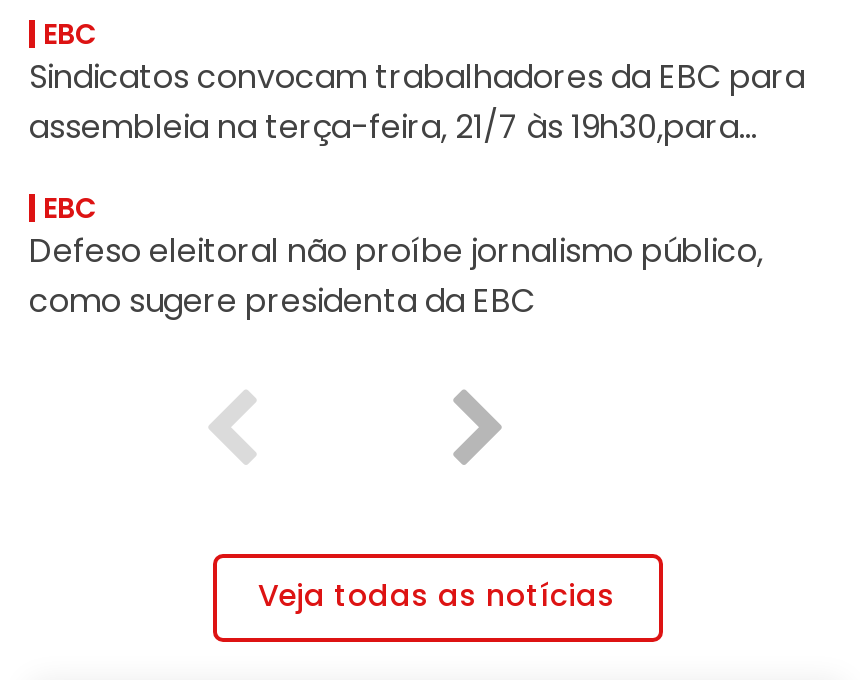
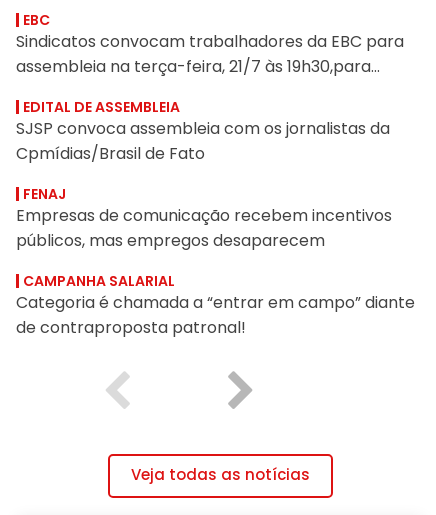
- EBC
- Defeso eleitoral não proíbe jornalismo público,
- como sugere presidenta da EBC
+ EDITAL DE ASSEMBLEIA
+ SJSP convoca assembleia com os jornalistas da
+ Cpmídias/Brasil de Fato
+ FENAJ
+ Empresas de comunicação recebem incentivos
+ públicos, mas empregos desaparecem
+ CAMPANHA SALARIAL
+ Categoria é chamada a “entrar em campo” diante
+ de contraproposta patronal!
